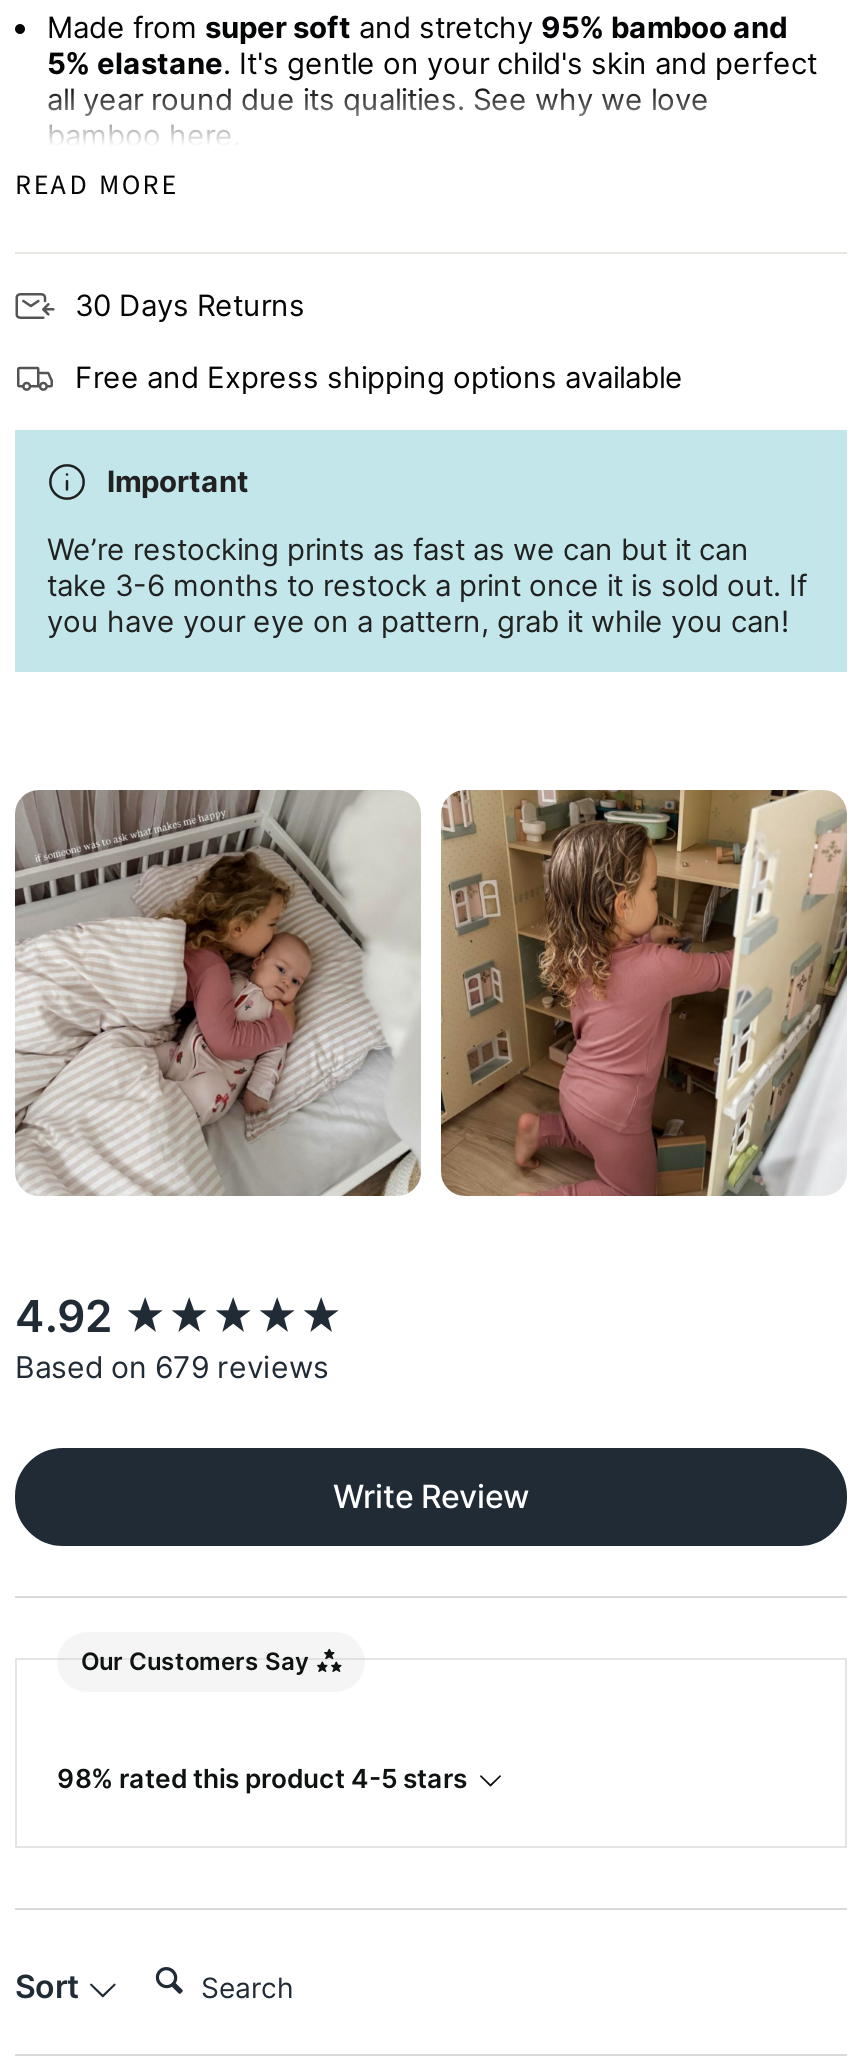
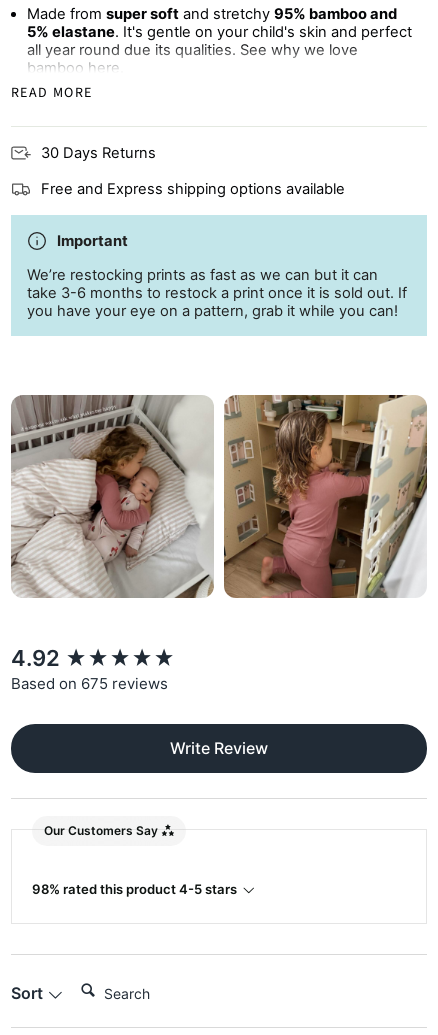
- Based on 679 reviews
+ Based on 675 reviews
